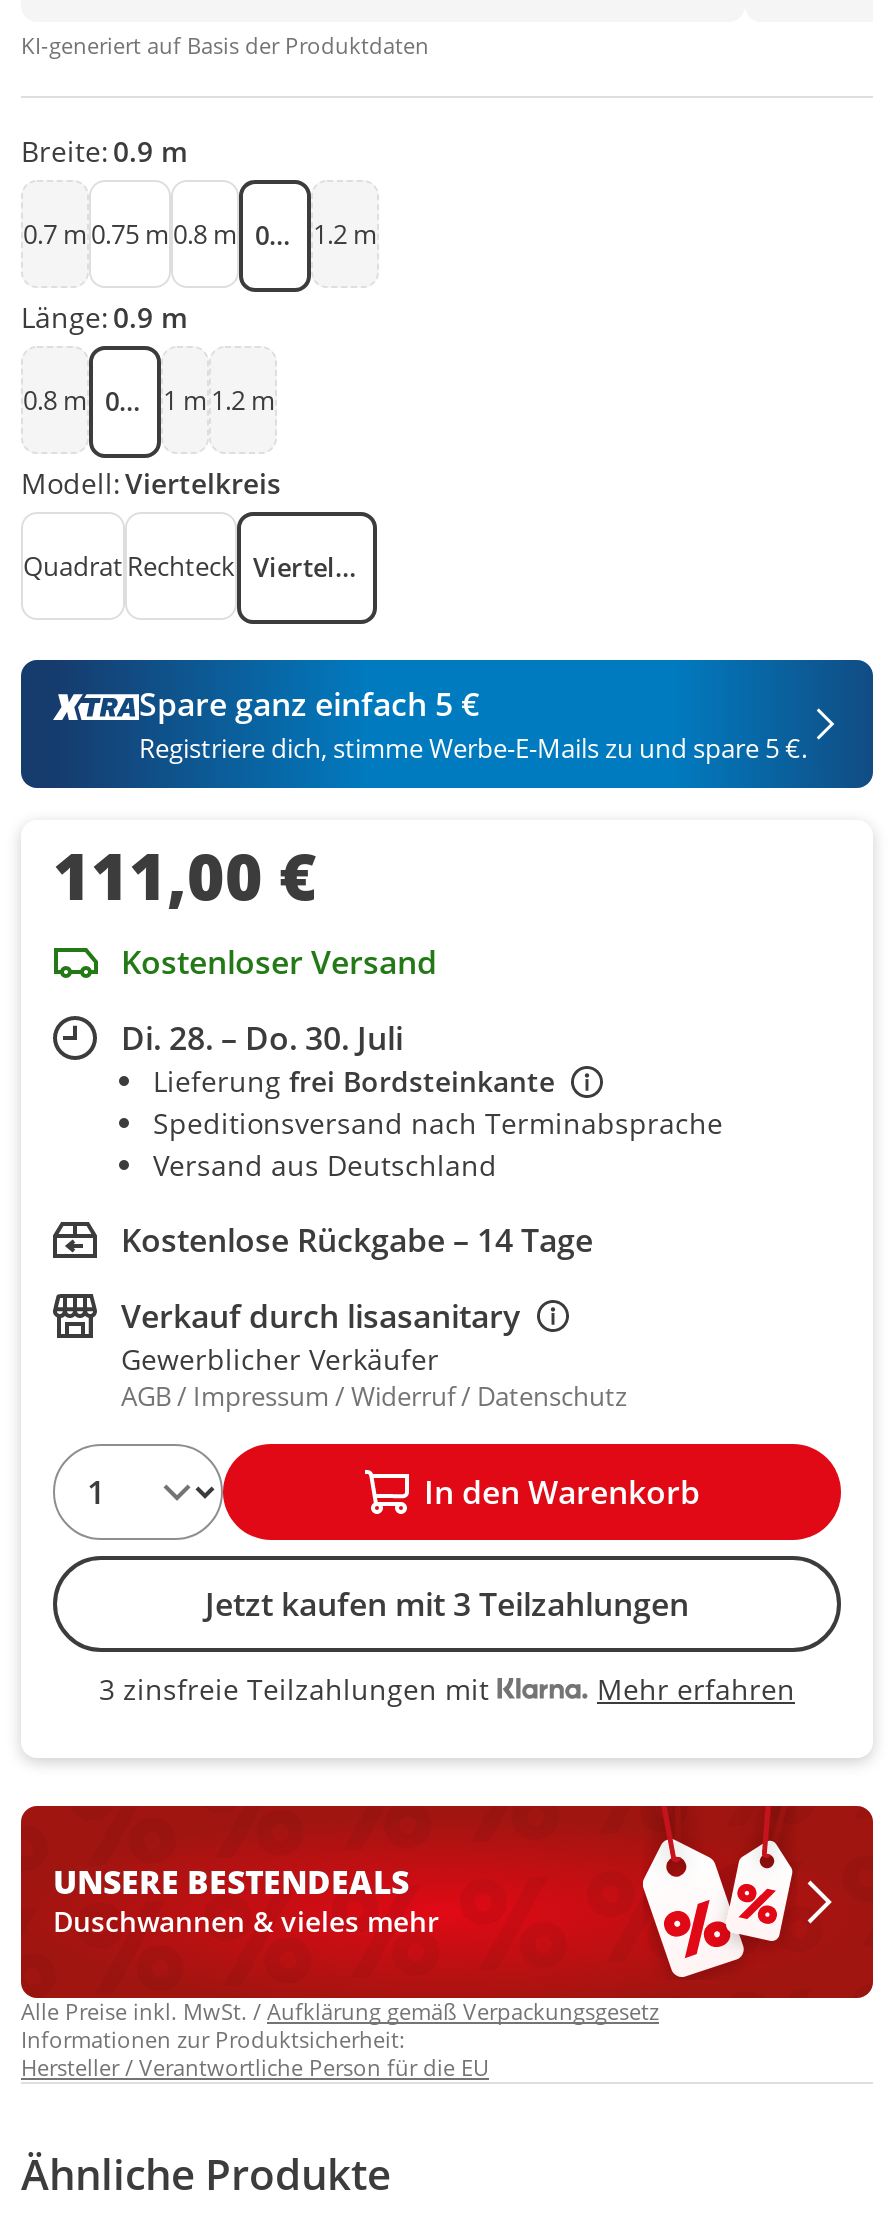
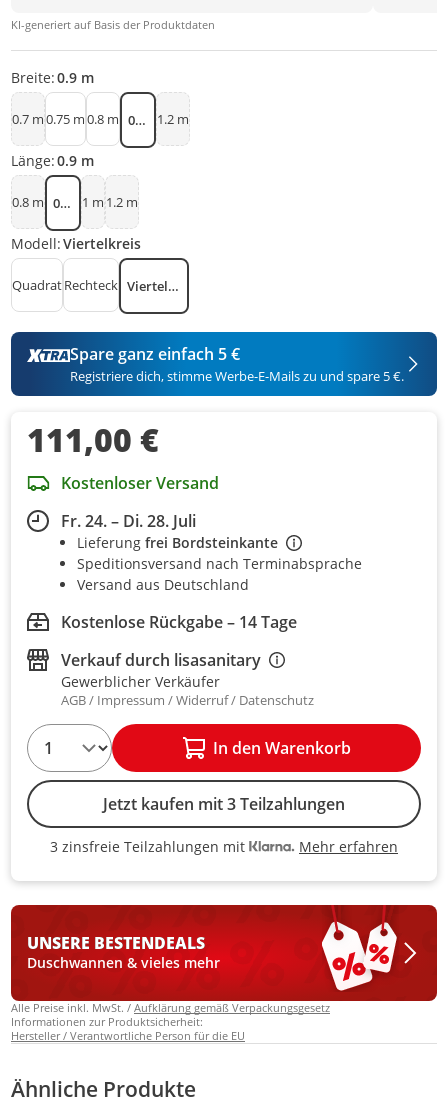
- Di. 28. – Do. 30. Juli
+ Fr. 24. – Di. 28. Juli
